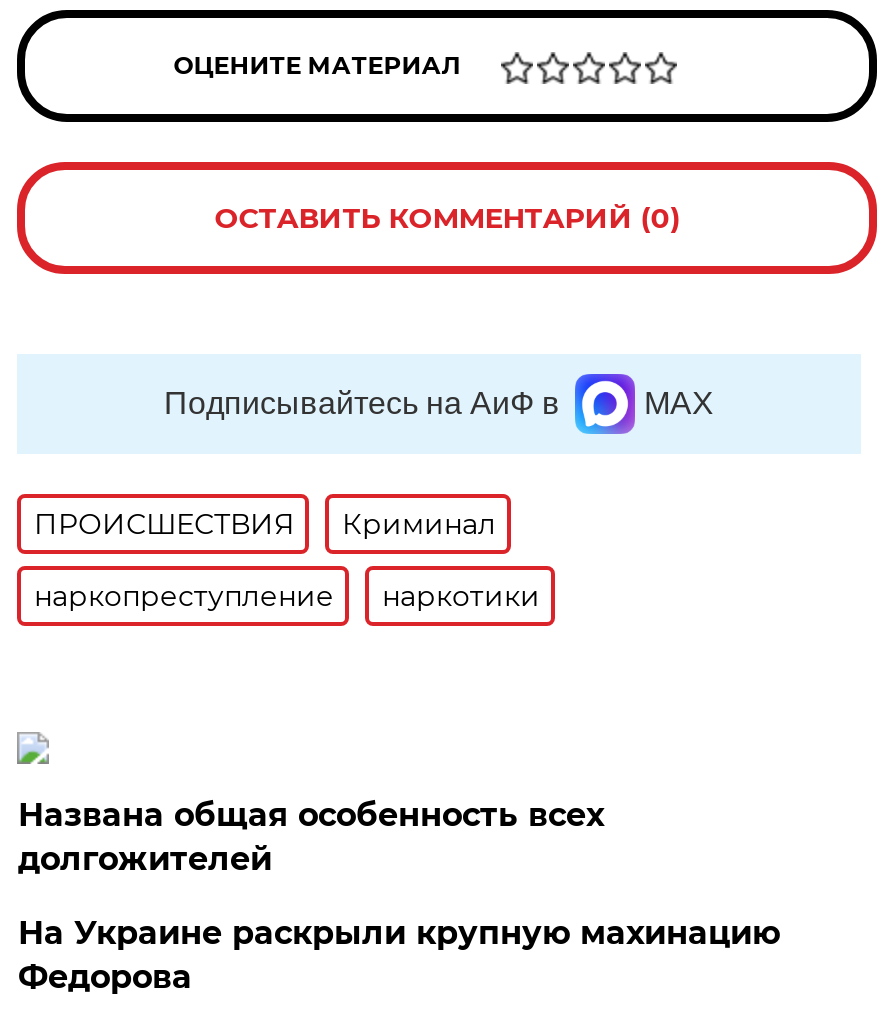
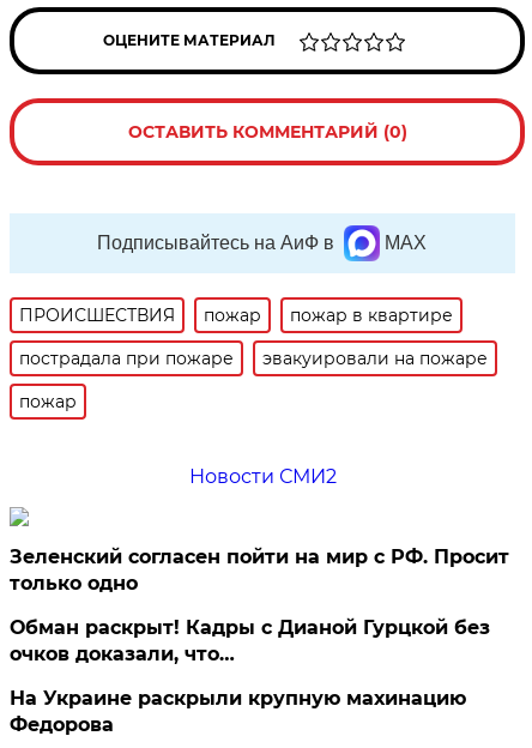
- Криминал
- наркопреступление
- наркотики
+ пожар
+ пожар в квартире
+ пострадала при пожаре
+ эвакуировали на пожаре
+ пожар
+ Новости СМИ2

- Названа общая особенность всех
- долгожителей
+ Зеленский согласен пойти на мир с РФ. Просит
+ только одно
+ Обман раскрыт! Кадры с Дианой Гурцкой без
+ очков доказали, что…
